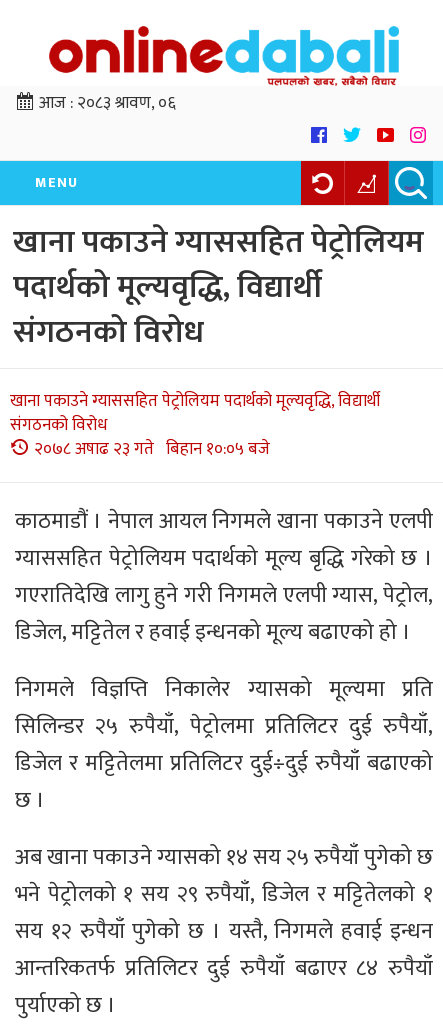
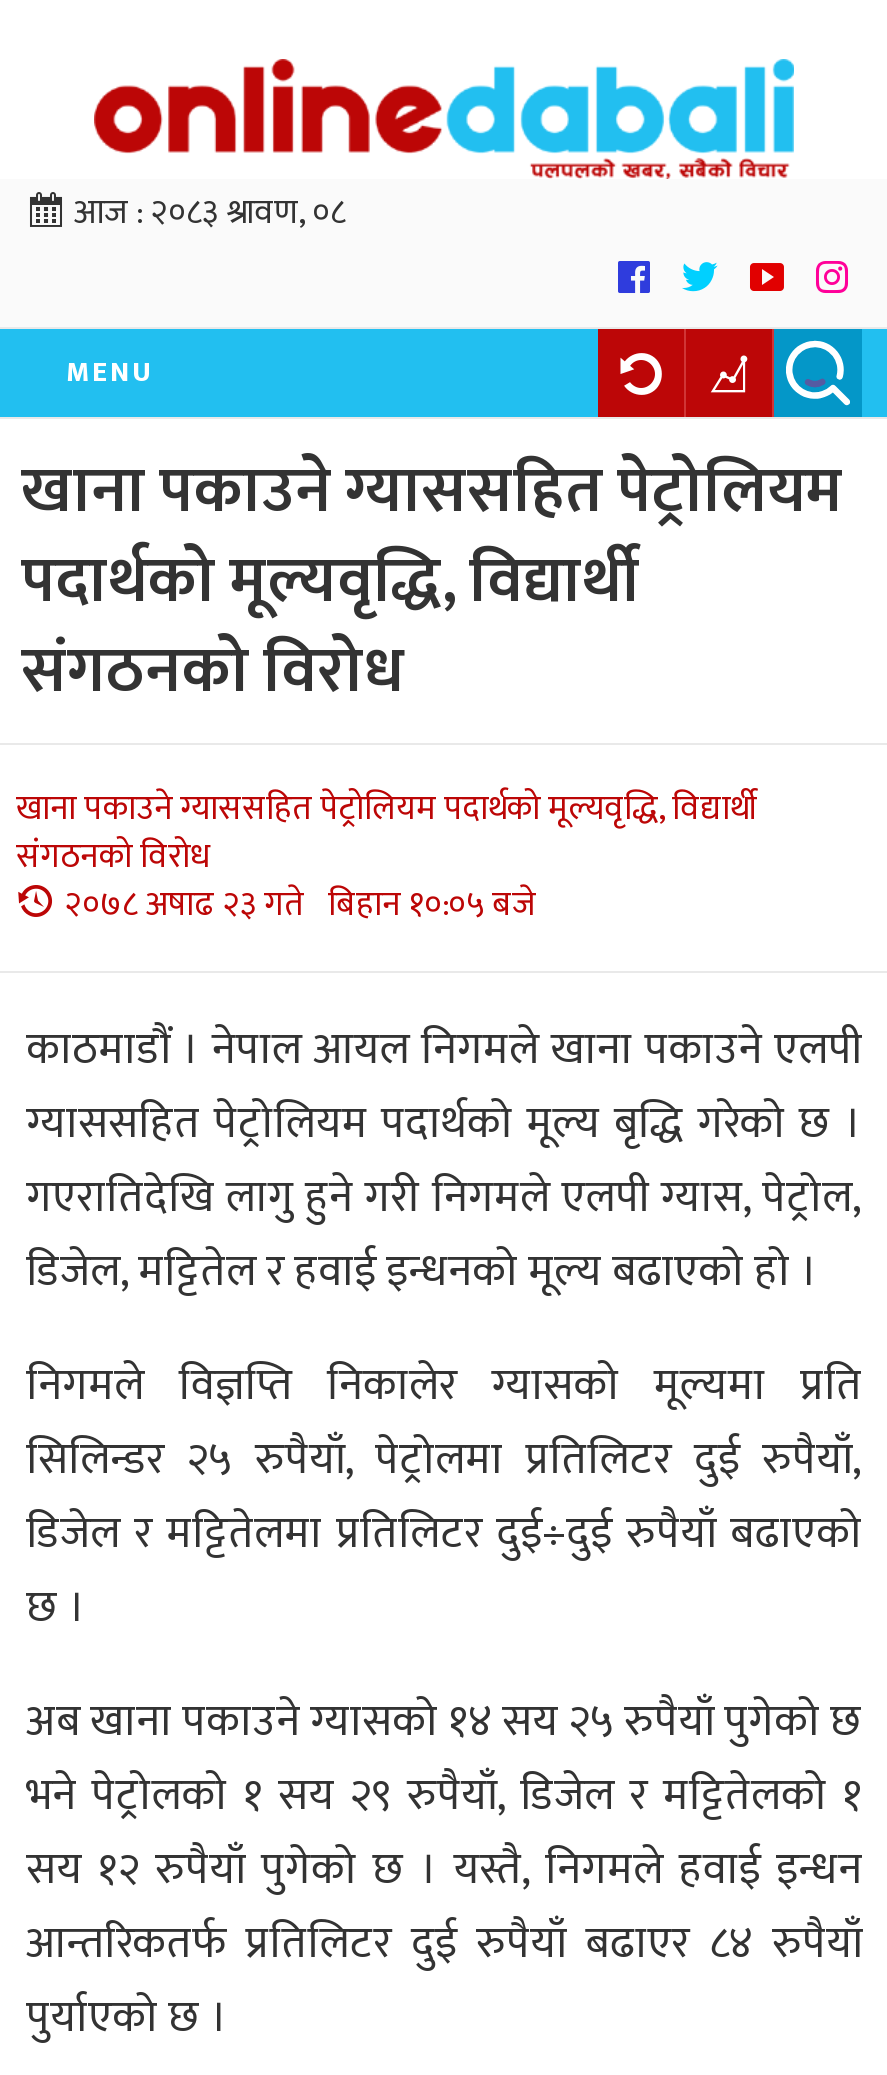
- आज : २०८३ श्रावण, ०६
+ आज : २०८३ श्रावण, ०८
